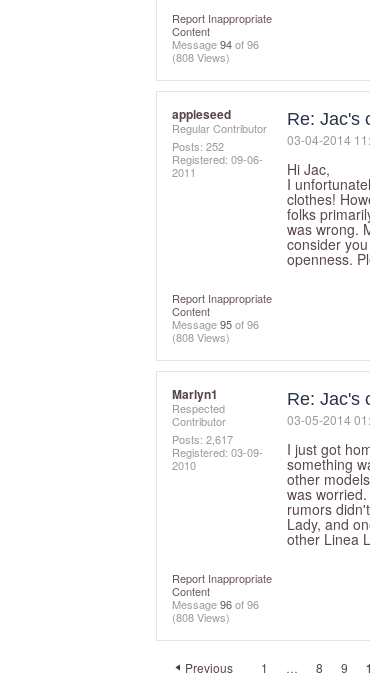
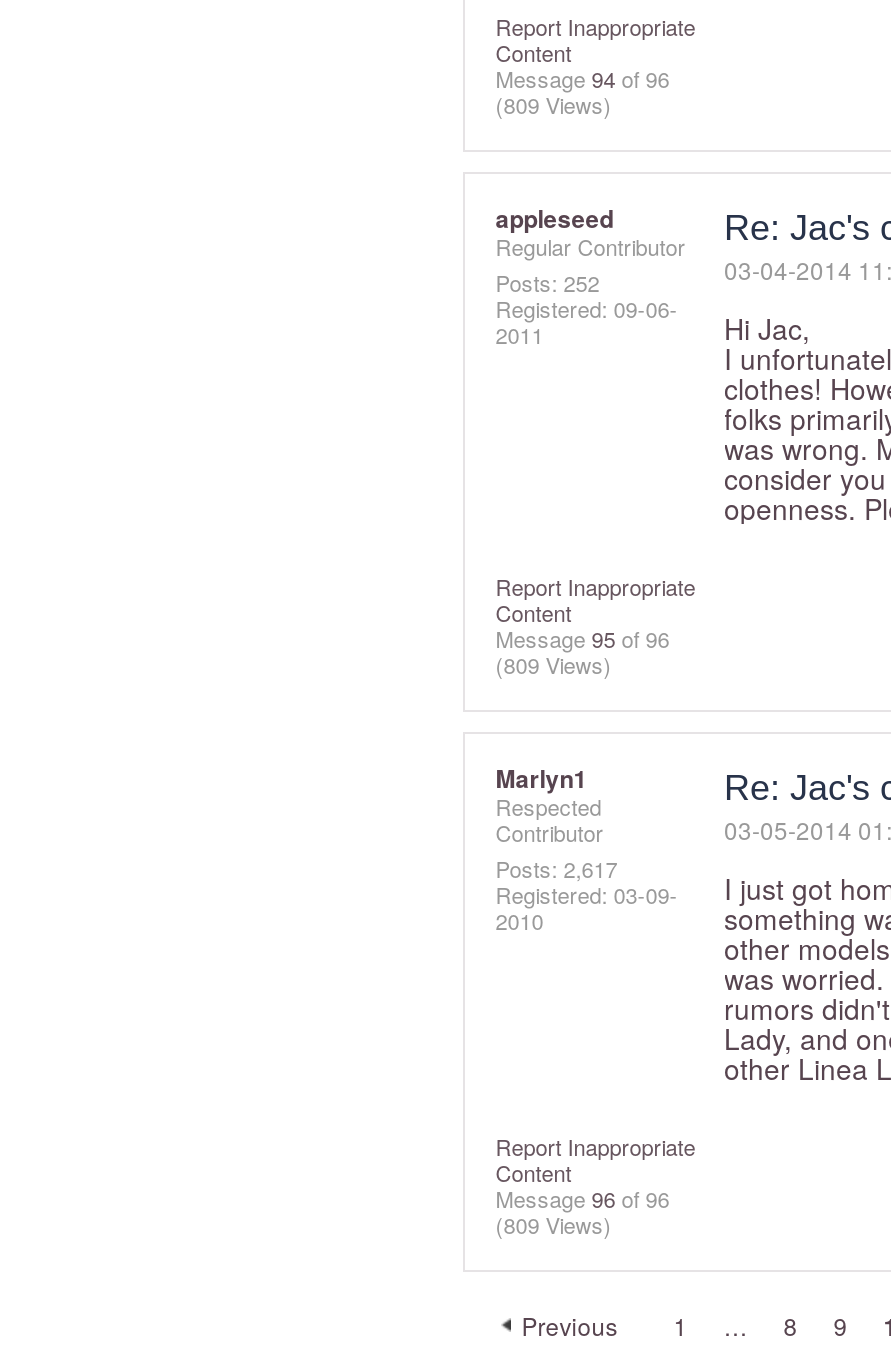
- (808 Views)
+ (809 Views)

- (808 Views)
+ (809 Views)

- (808 Views)
+ (809 Views)
